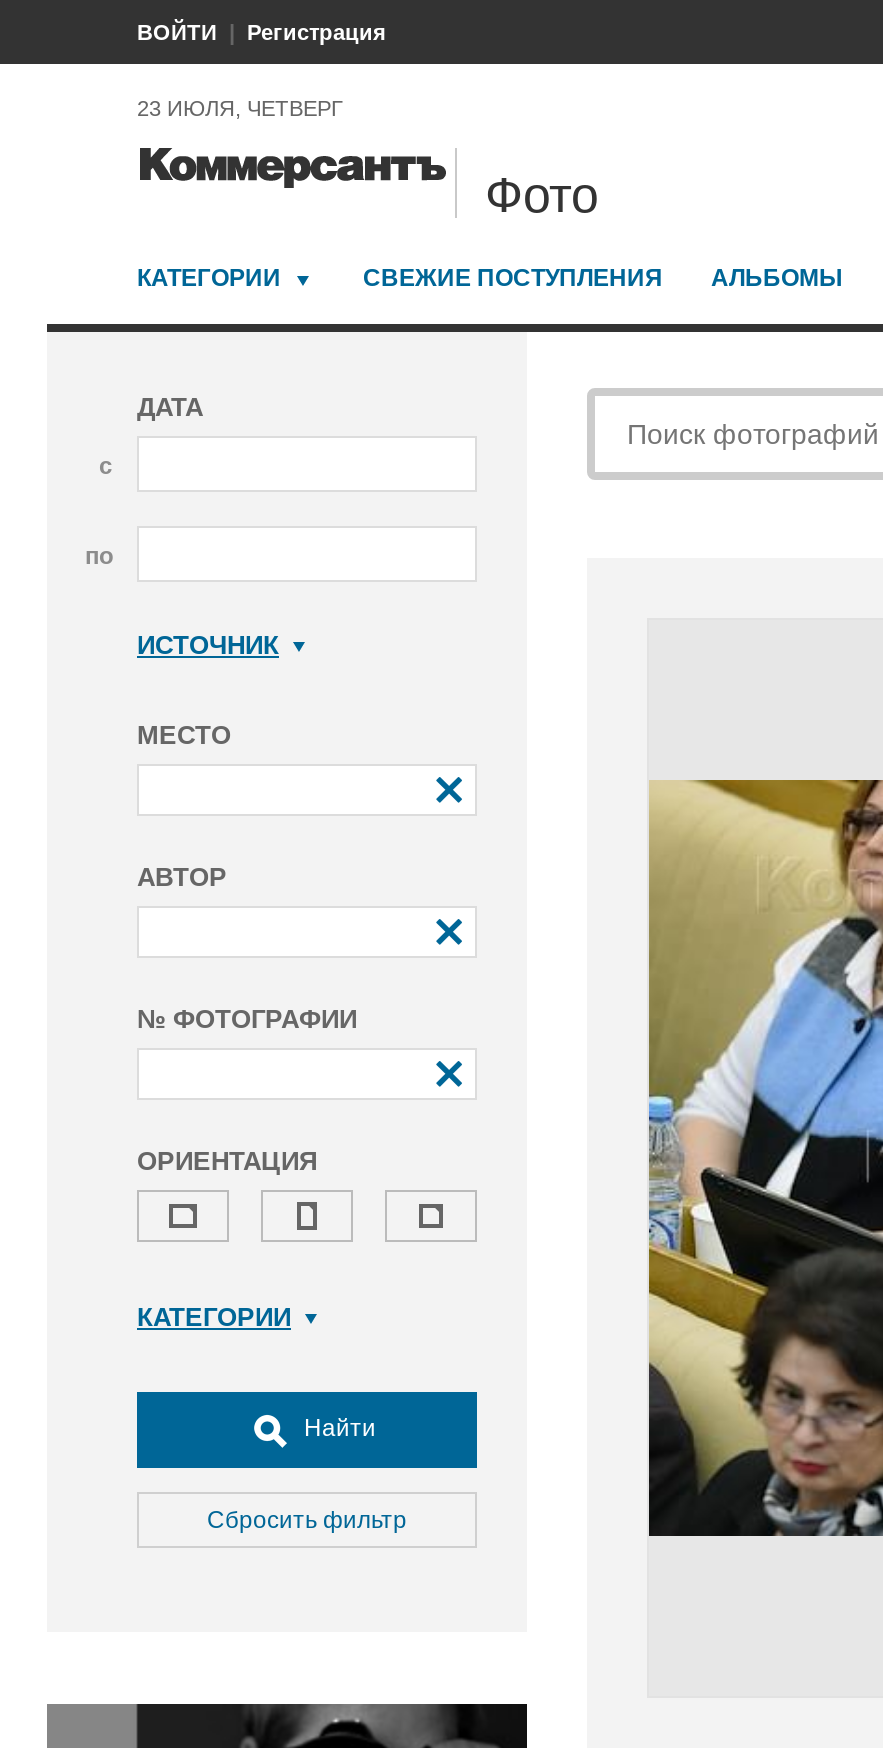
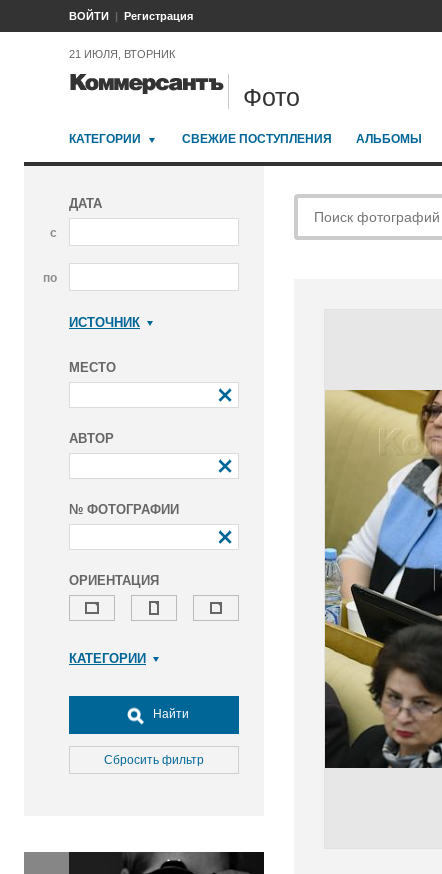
- 23 ИЮЛЯ, ЧЕТВЕРГ
+ 21 ИЮЛЯ, ВТОРНИК
